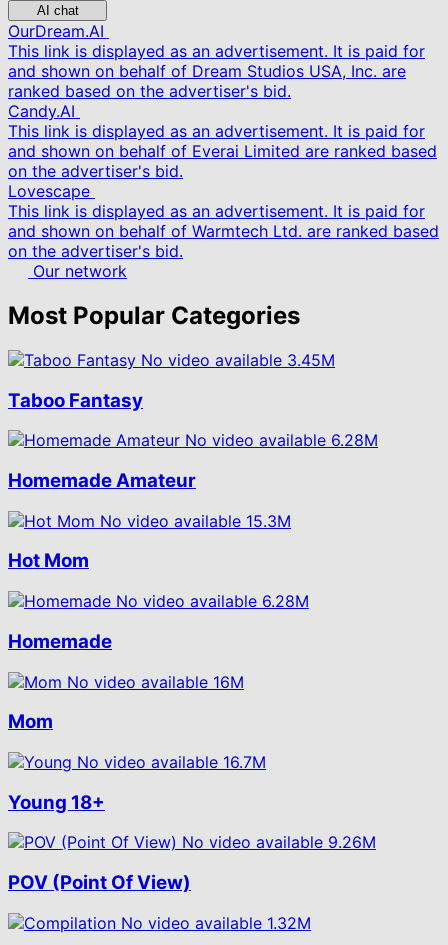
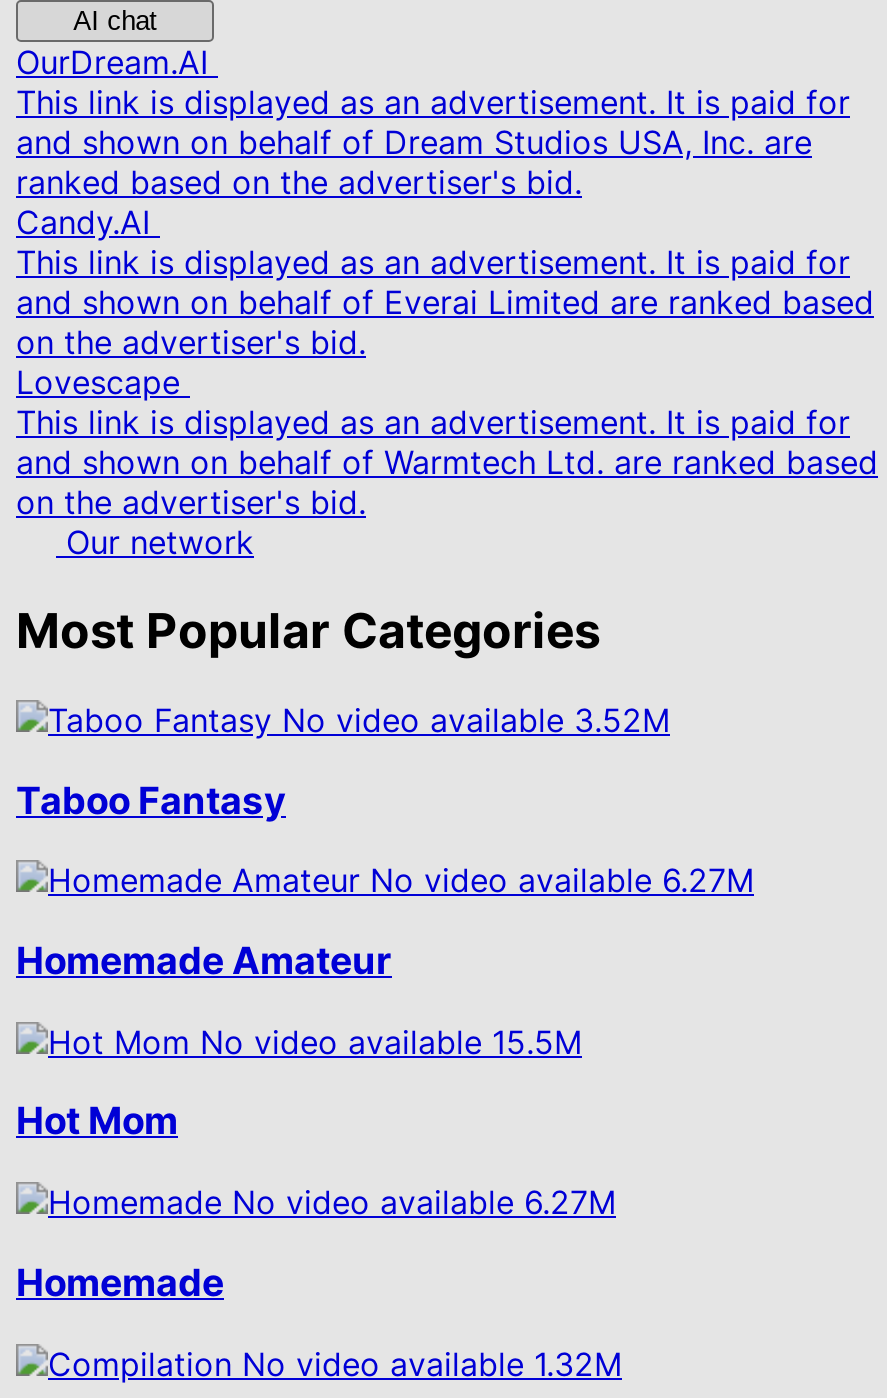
- No video available 3.45M
+ No video available 3.52M

- No video available 6.28M
+ No video available 6.27M

- No video available 15.3M
+ No video available 15.5M

- No video available 6.28M
+ No video available 6.27M

- No video available 16M
- Mom
- No video available 16.7M
- Young 18+
- No video available 9.26M
- POV (Point Of View)
